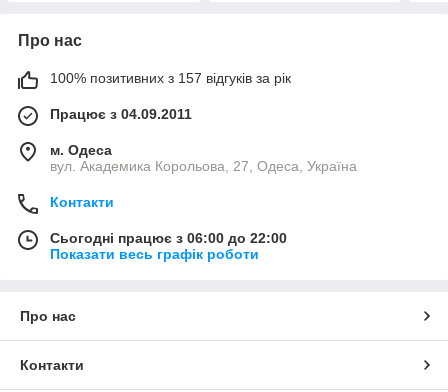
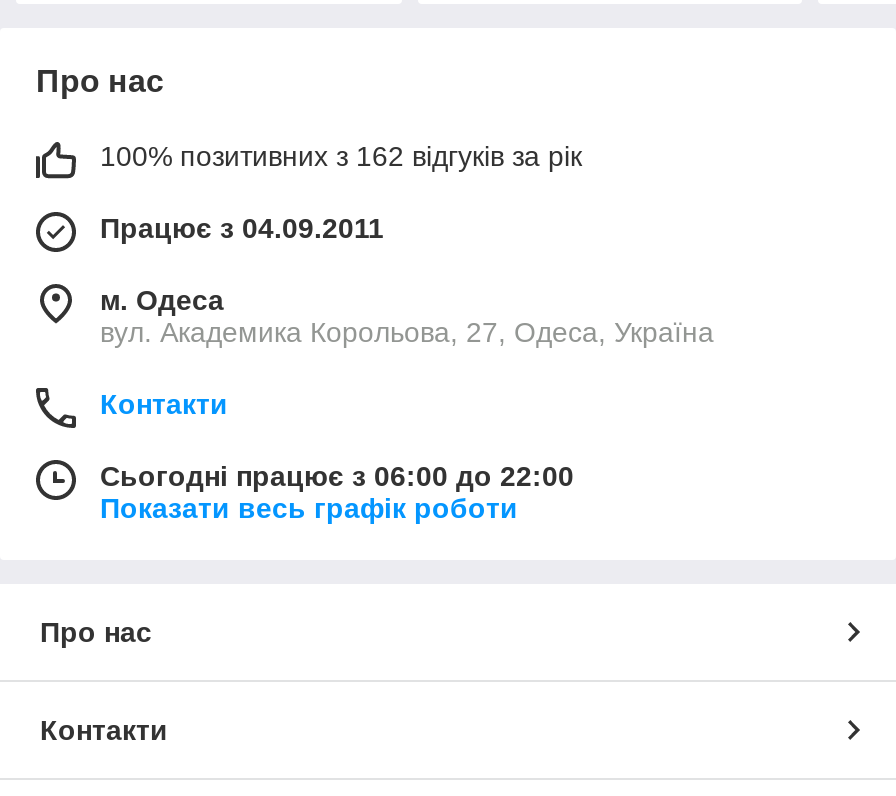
- 100% позитивних з 157 відгуків за рік
+ 100% позитивних з 162 відгуків за рік
